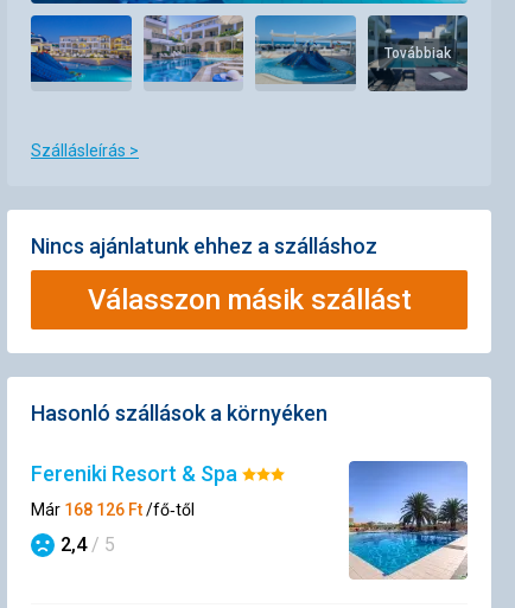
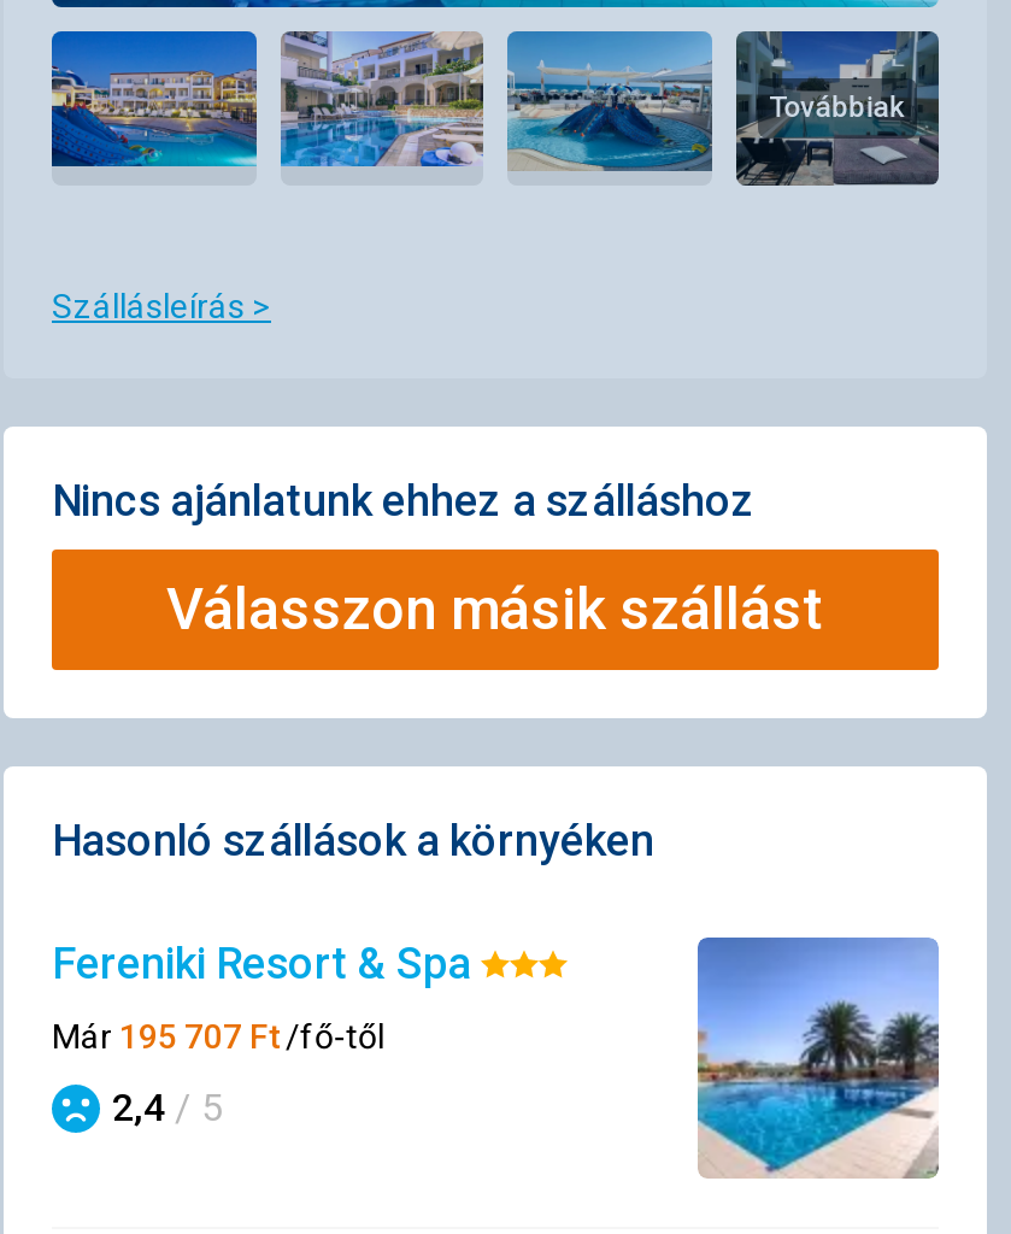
- Már 168 126 Ft /fő‑től
+ Már 195 707 Ft /fő‑től
